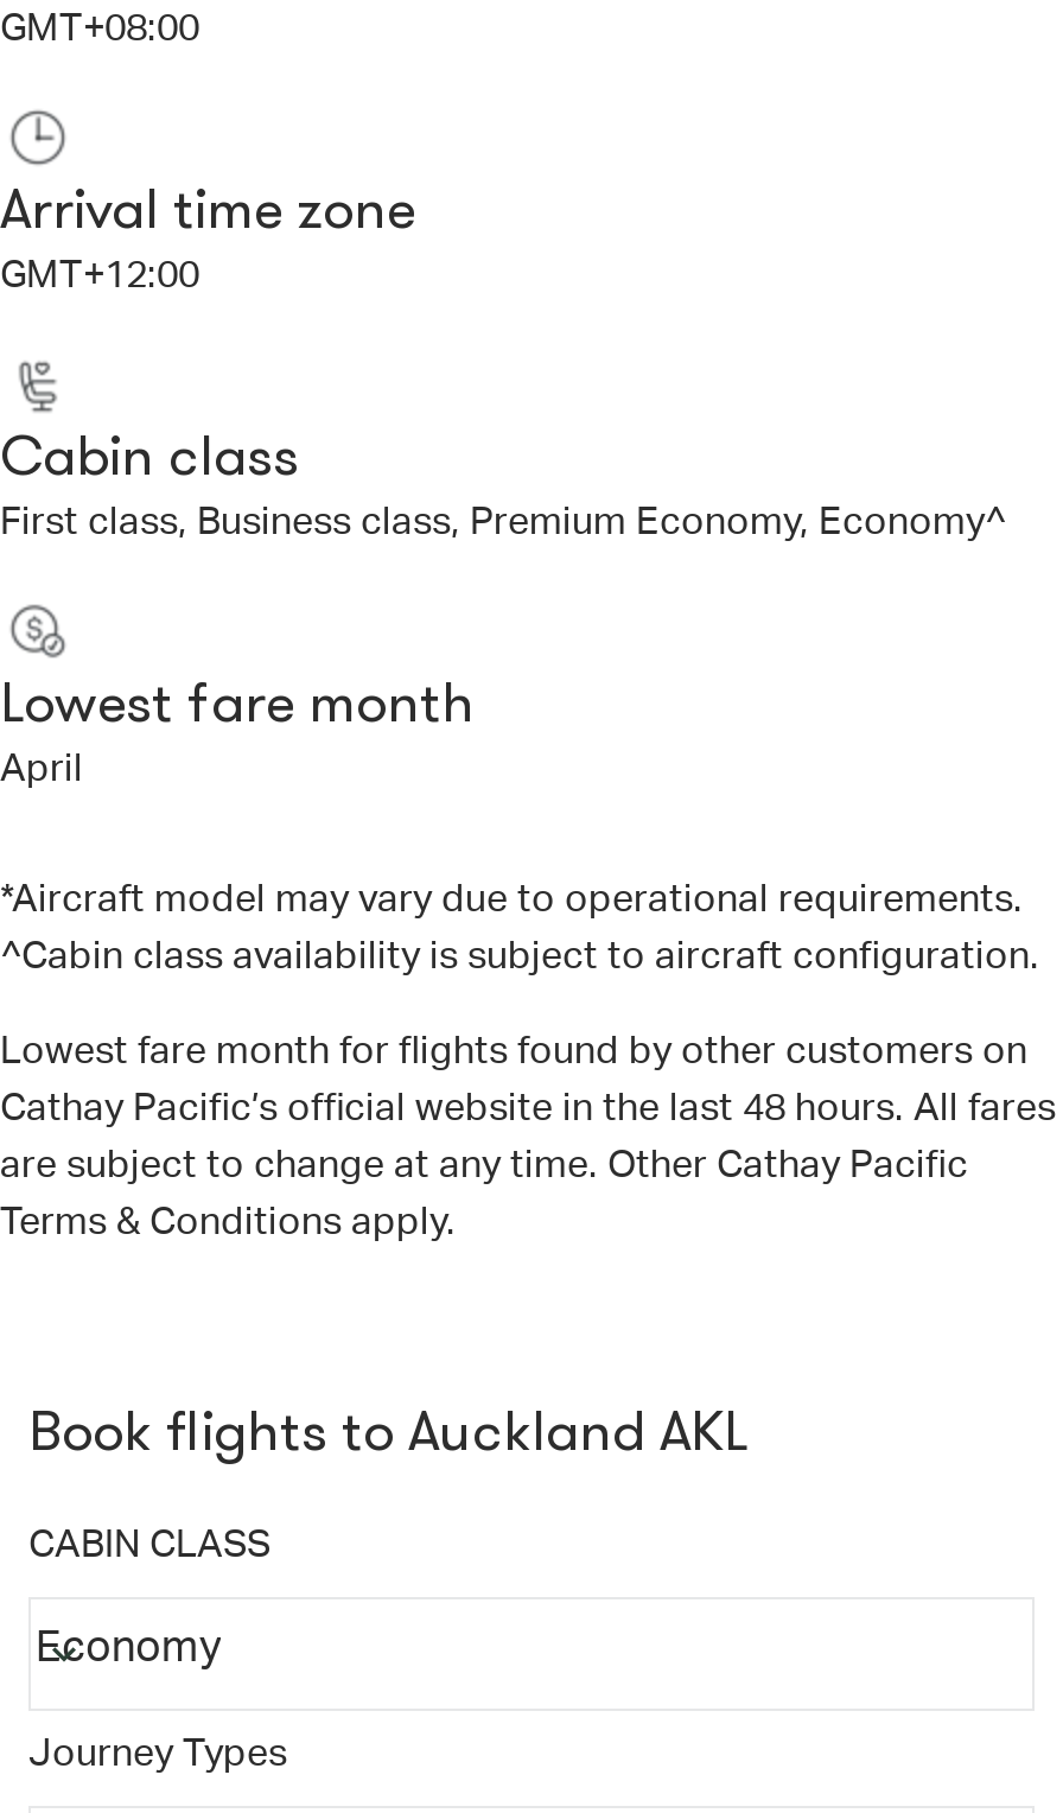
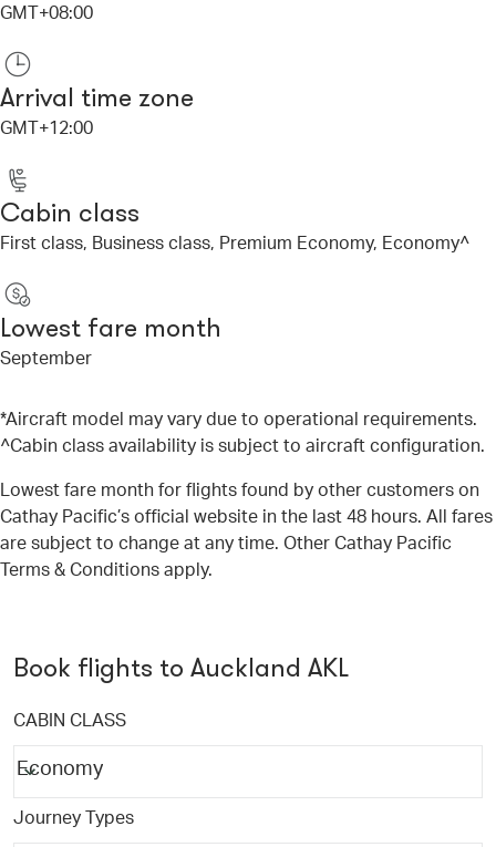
- April
+ September
